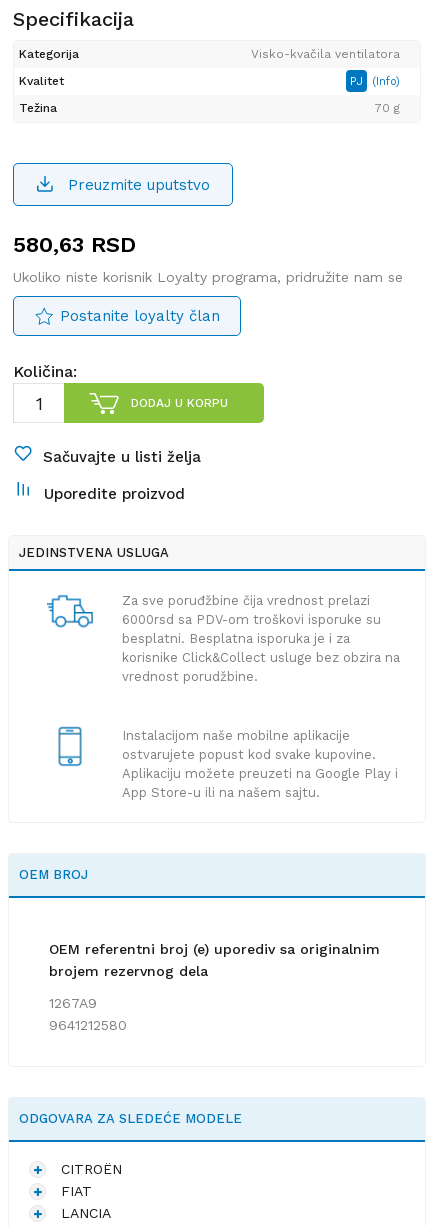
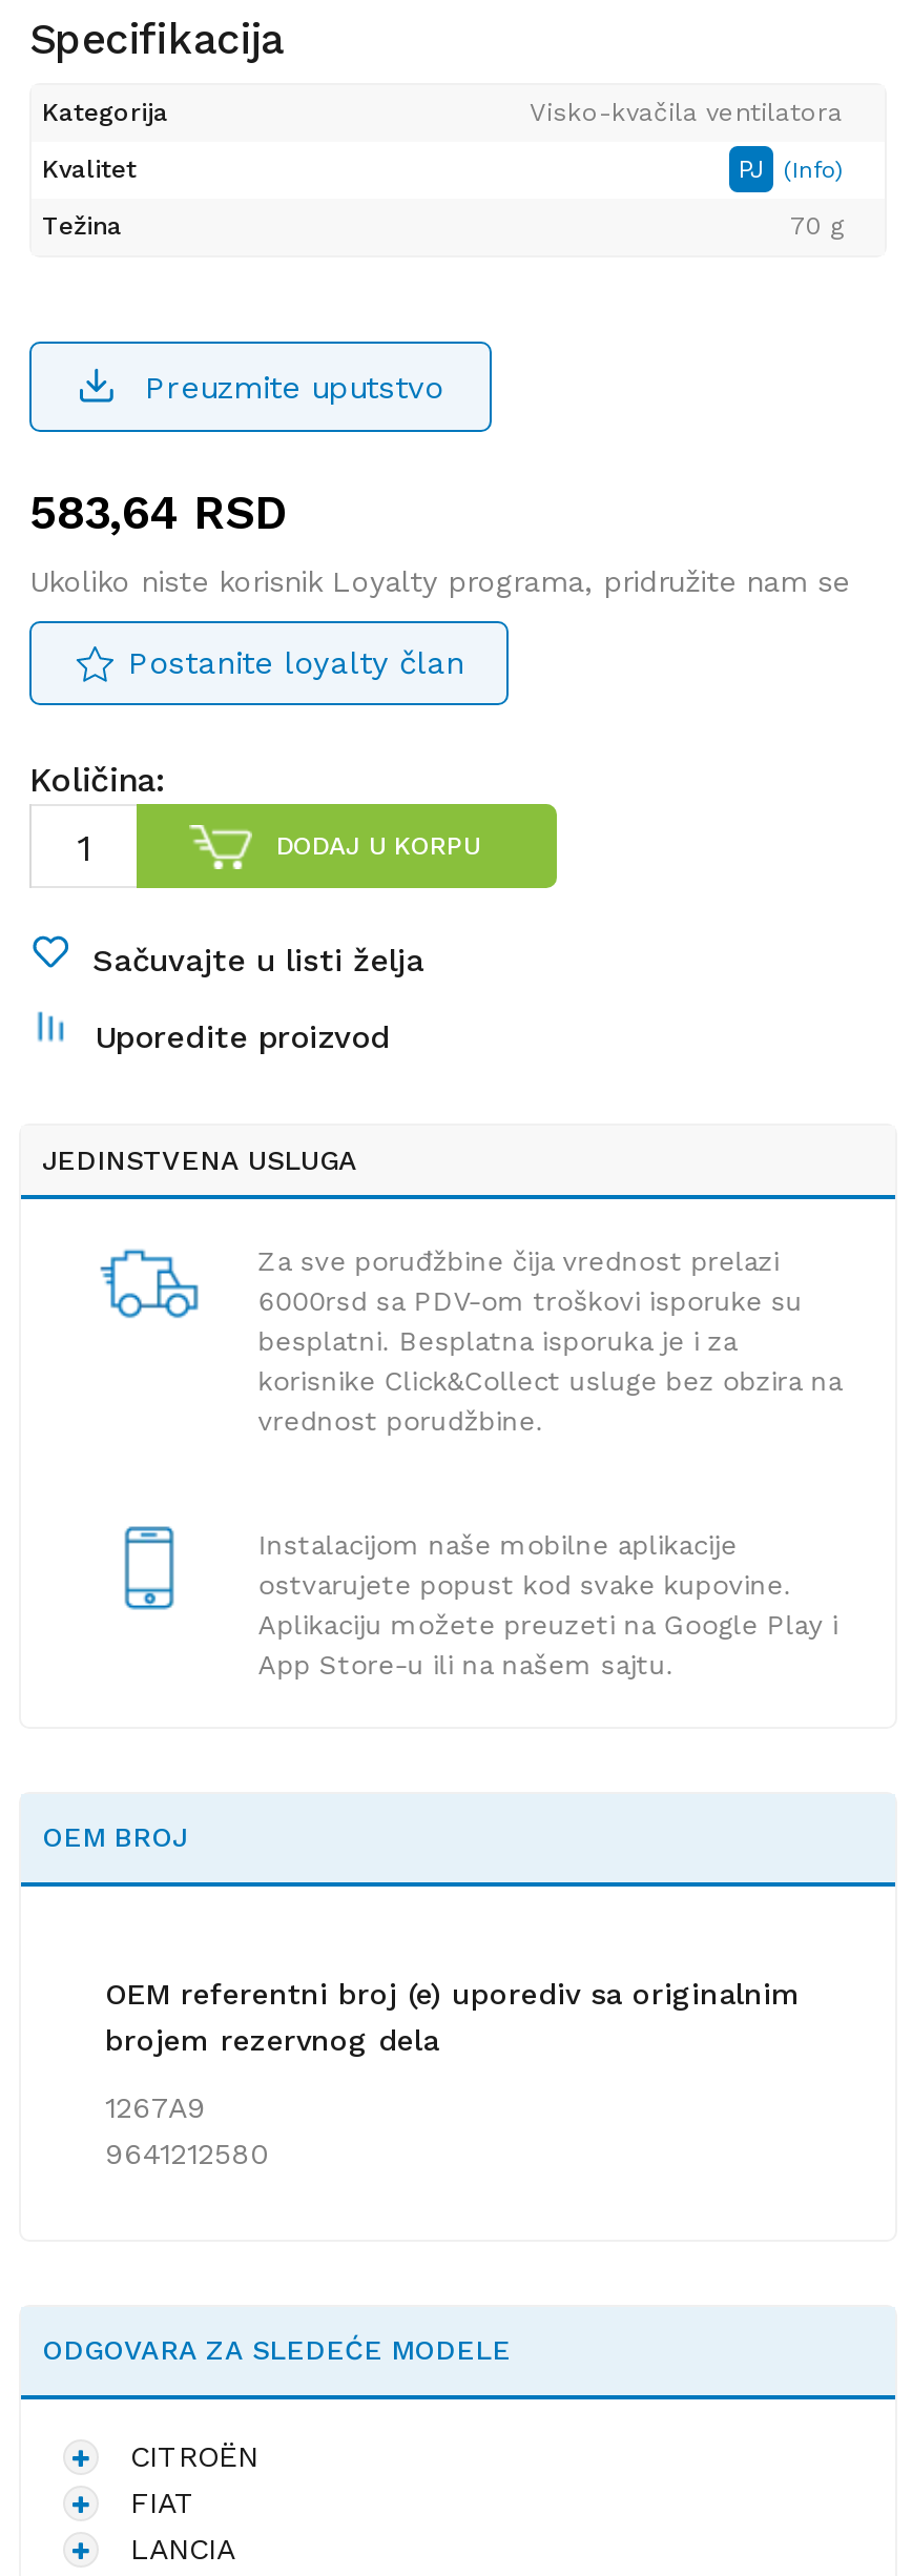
- 580,63 RSD
+ 583,64 RSD
